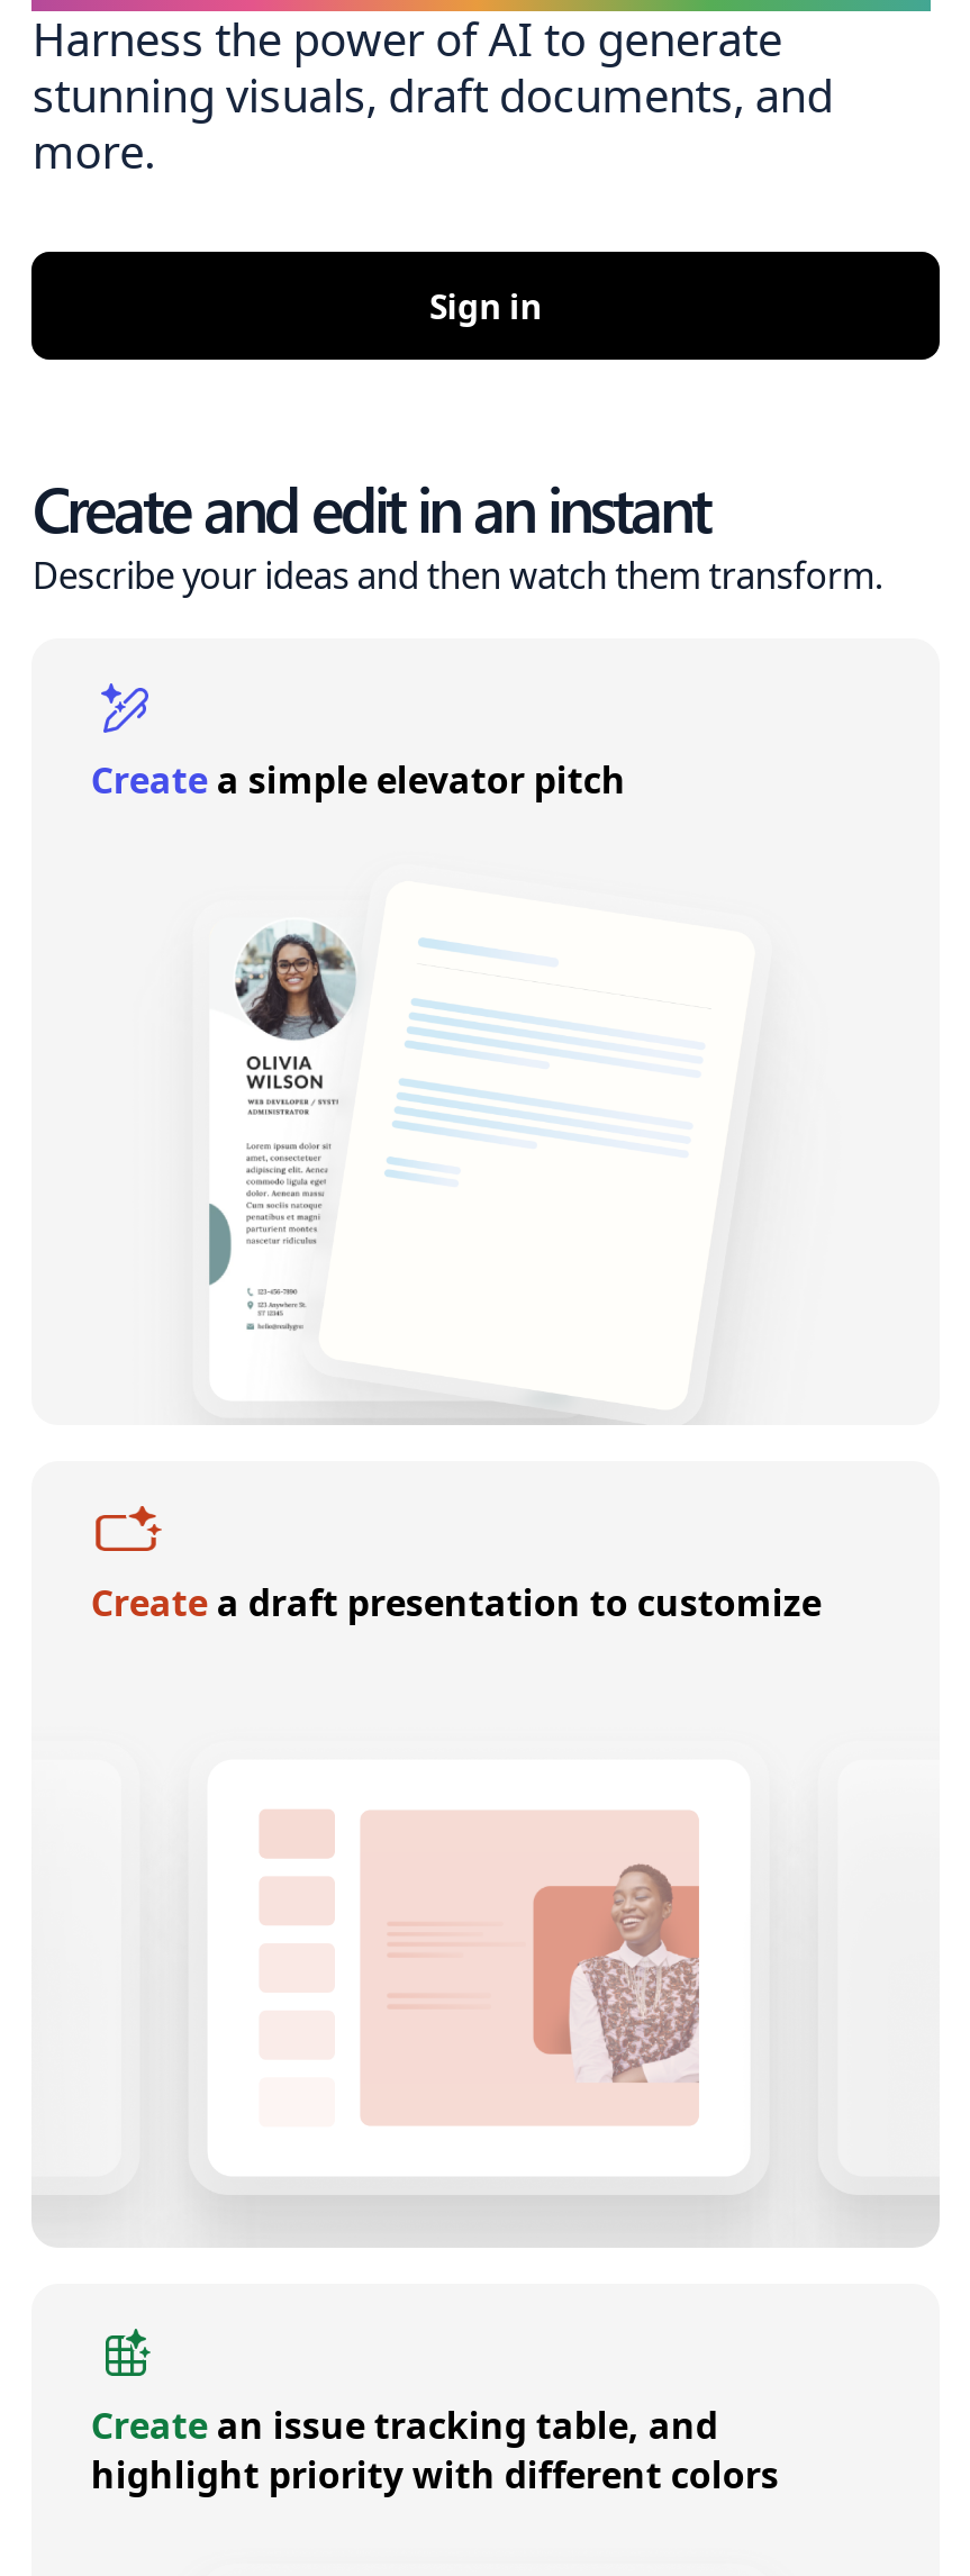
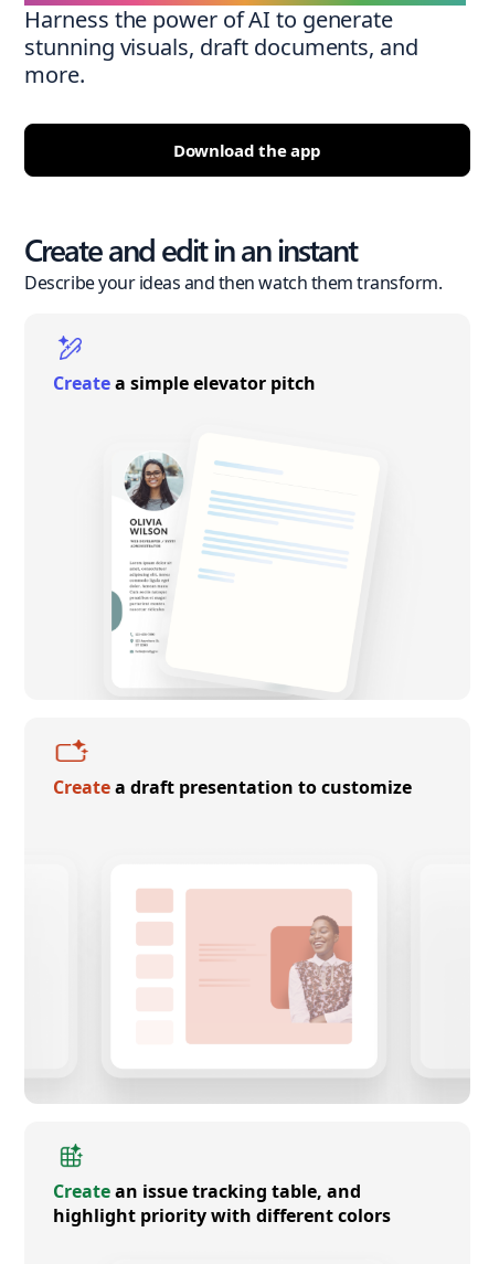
- Sign in
+ Download the app
